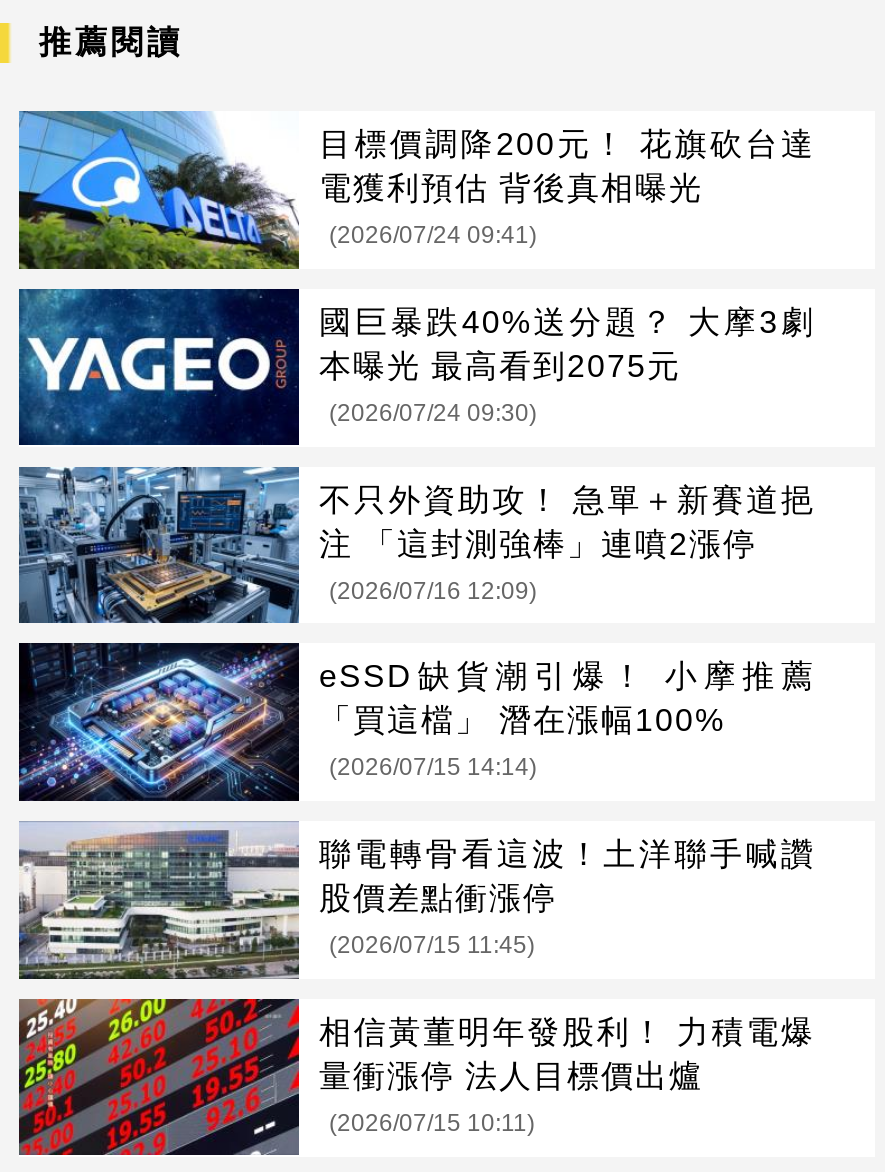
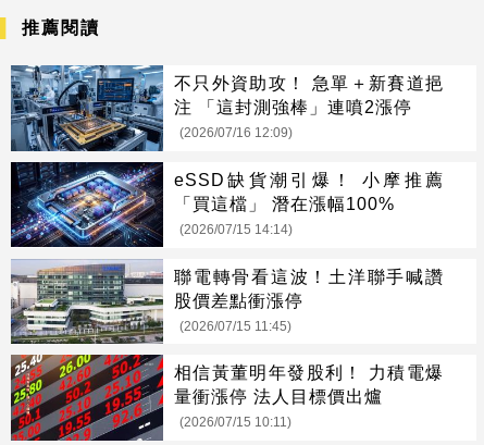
- [image]
- 目標價調降200元！ 花旗砍台達
- 電獲利預估 背後真相曝光
- (2026/07/24 09:41)
- 國巨暴跌40%送分題？ 大摩3劇
- 本曝光 最高看到2075元
- (2026/07/24 09:30)

- [image]
